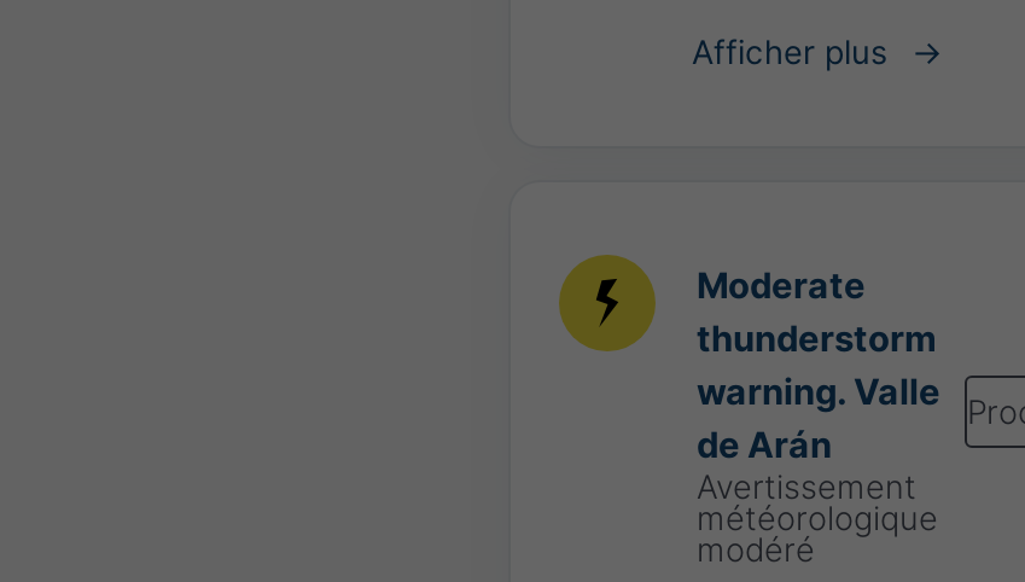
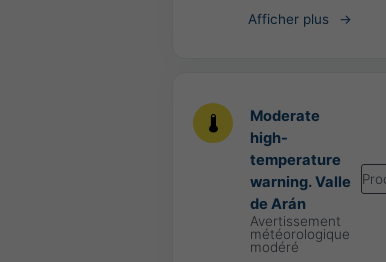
- thunderstorm
+ high-
+ temperature
